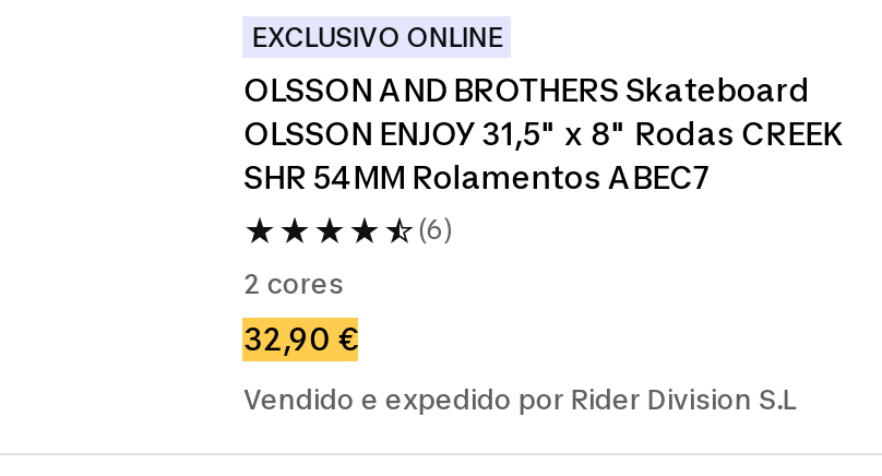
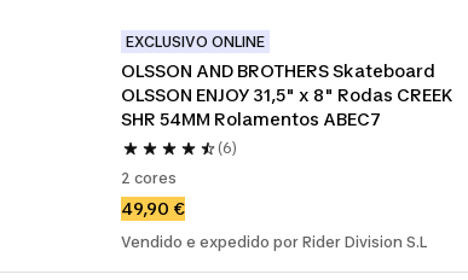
- 32,90 €
+ 49,90 €
